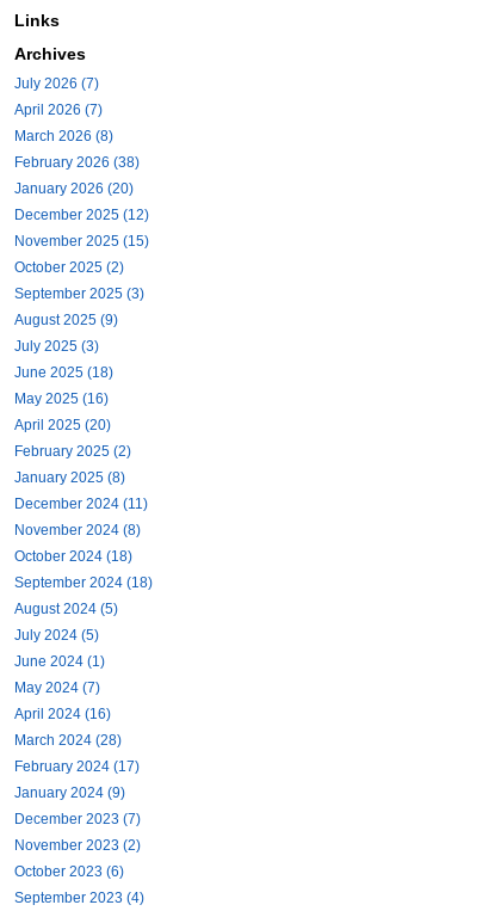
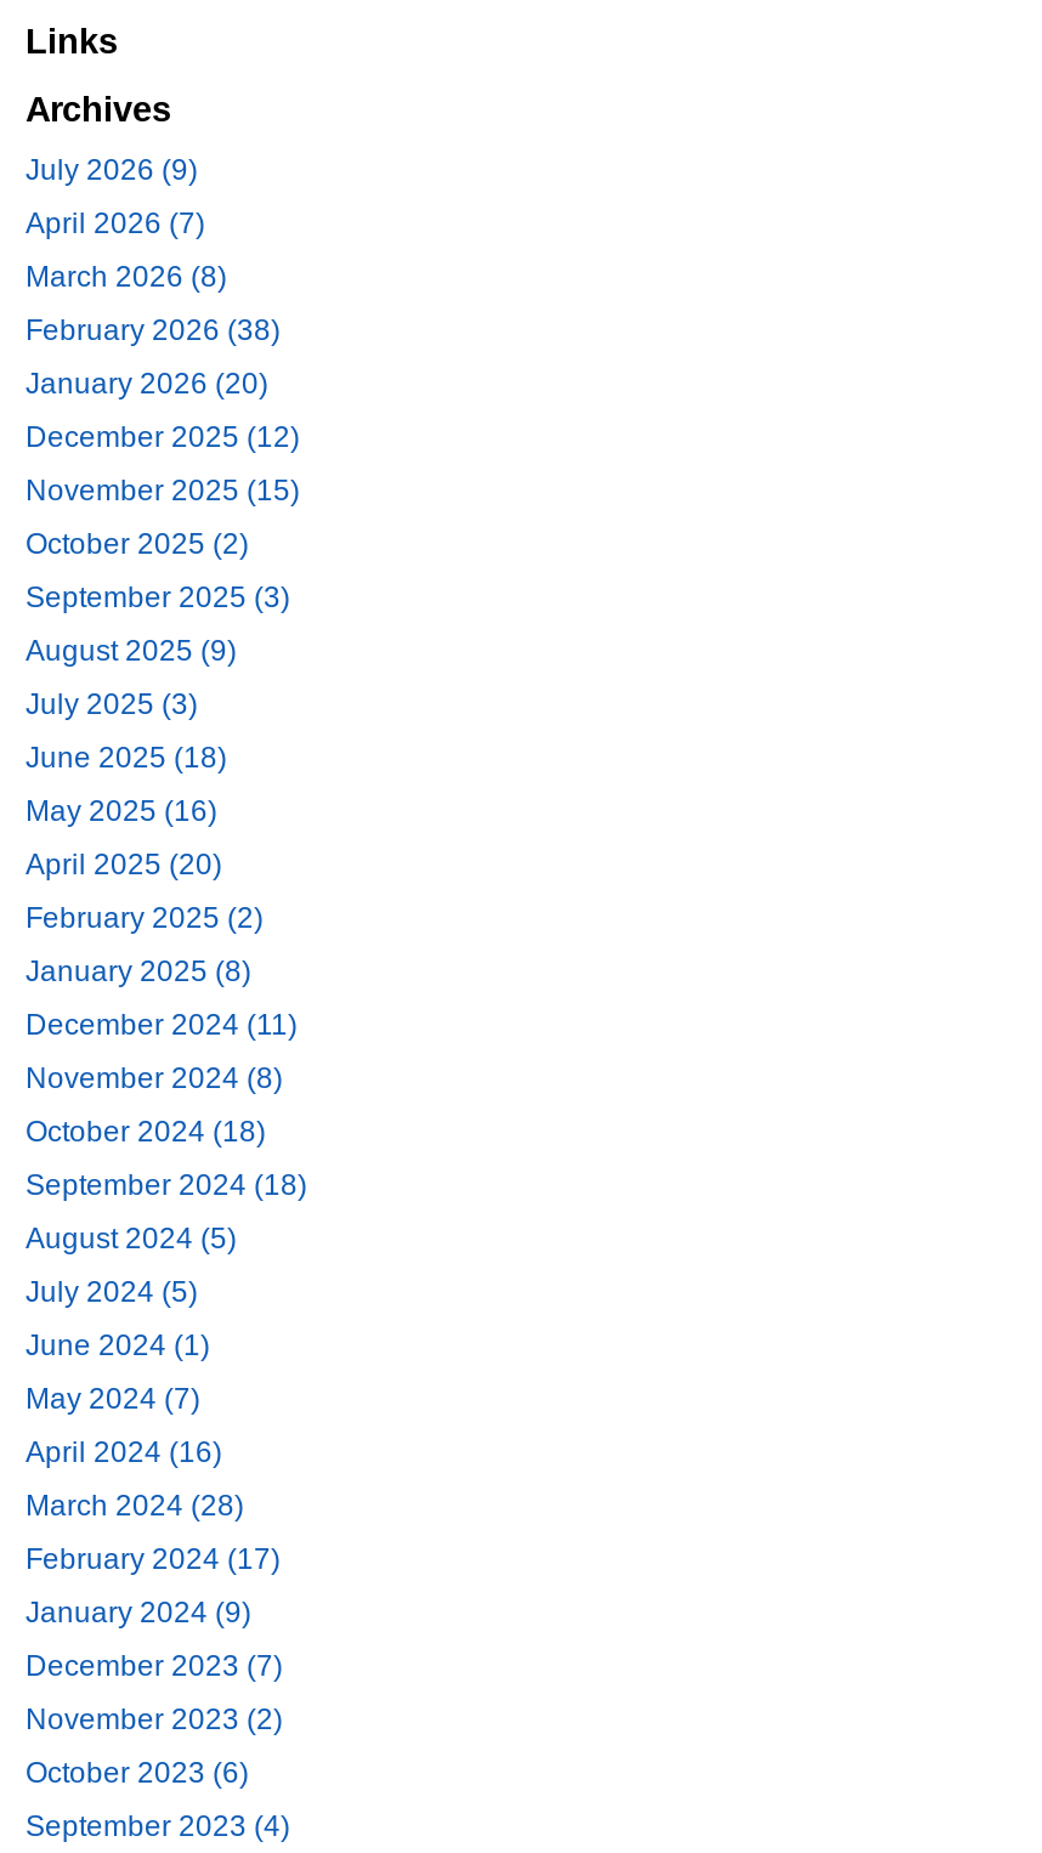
- July 2026 (7)
+ July 2026 (9)
